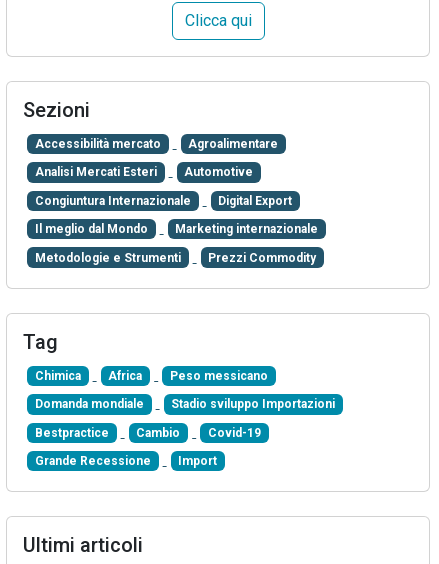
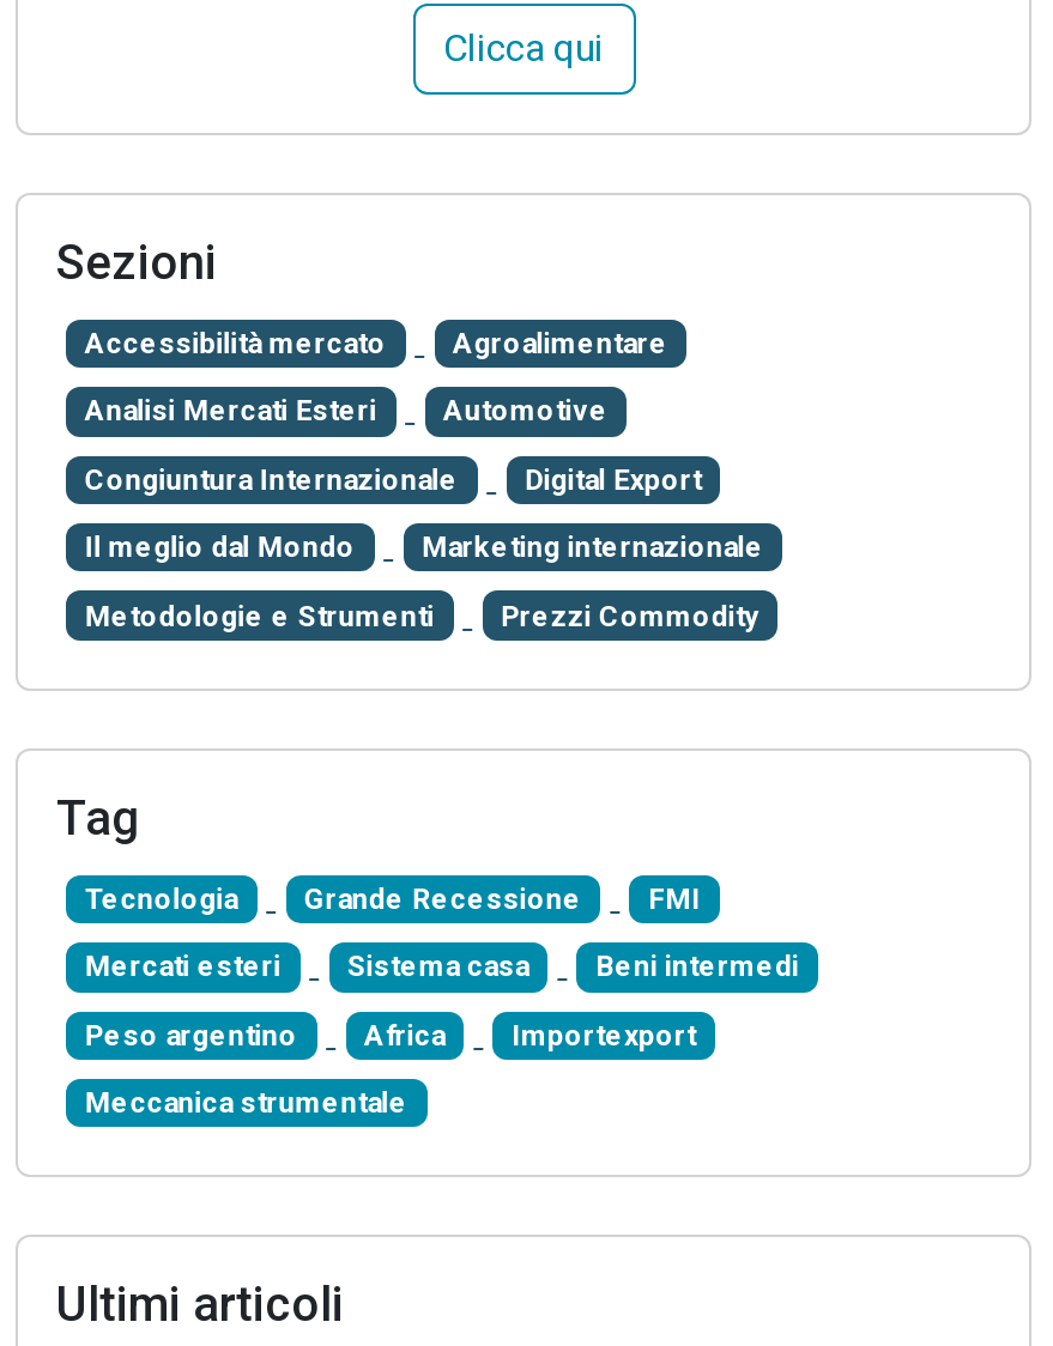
- Chimica
+ Tecnologia
+ FMI
+ Mercati esteri
+ Sistema casa
+ Beni intermedi
+ Peso argentino

- Peso messicano
- Domanda mondiale
- Stadio sviluppo Importazioni
- Bestpractice
- Cambio
- Covid-19
- Import
+ Importexport
+ Meccanica strumentale

moved down: Africa

moved up: Grande Recessione
